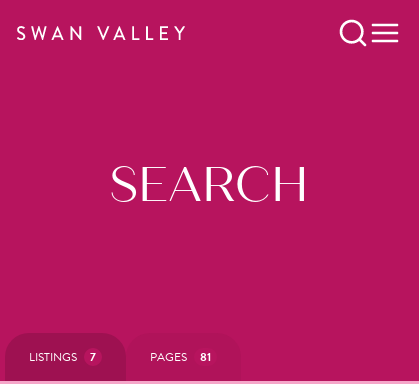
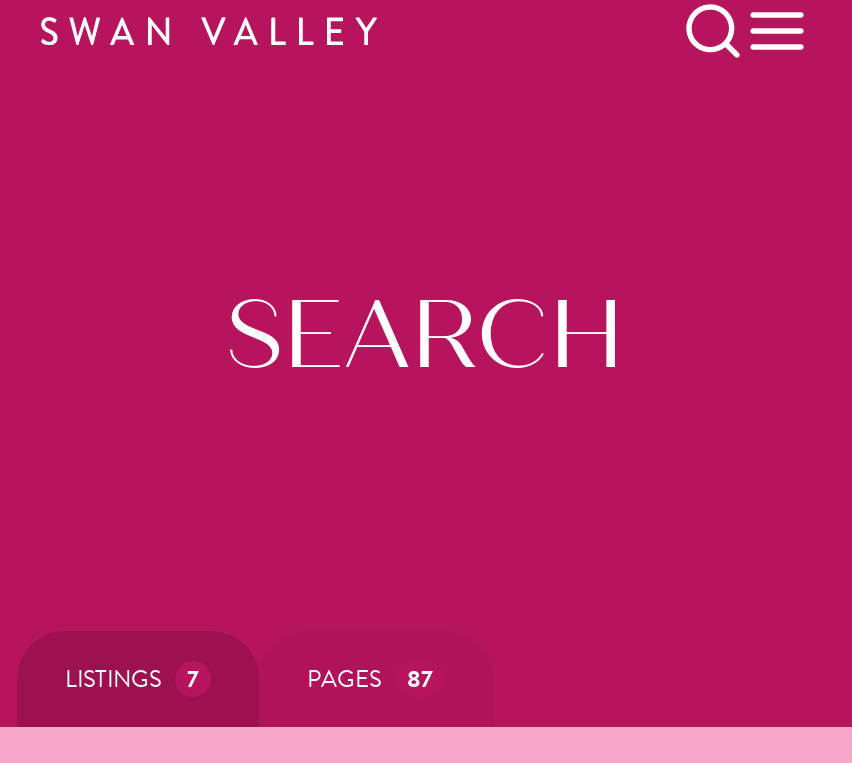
- PAGES 81
+ PAGES 87
